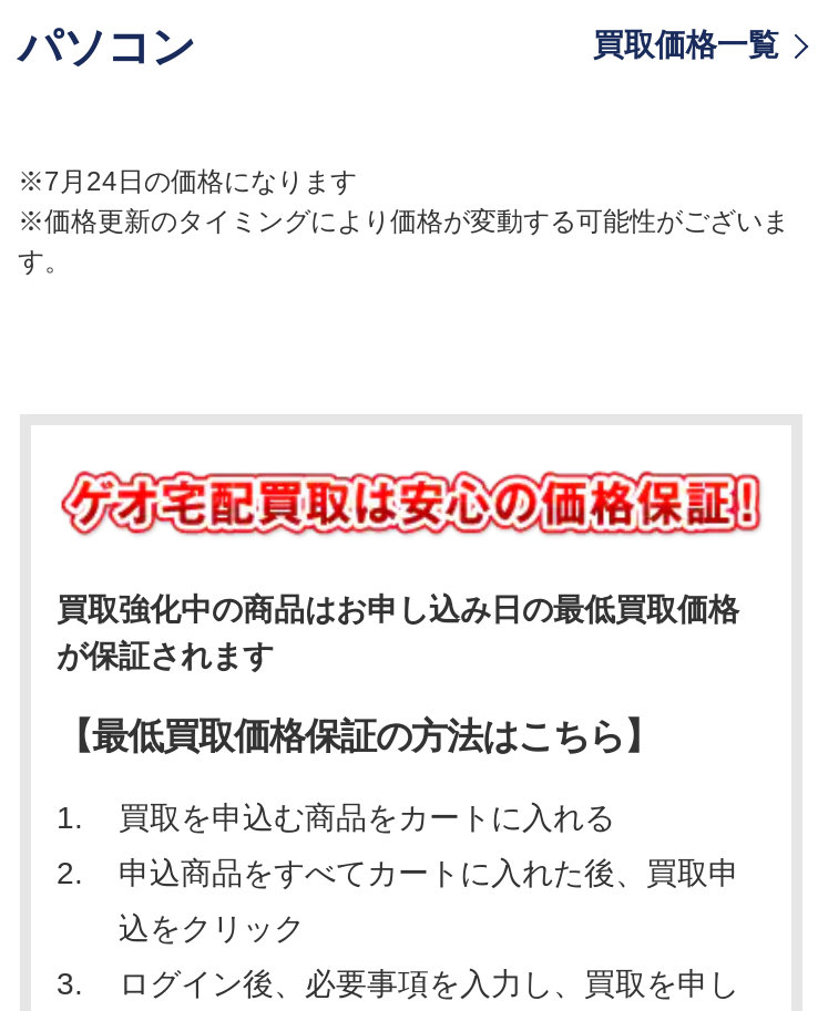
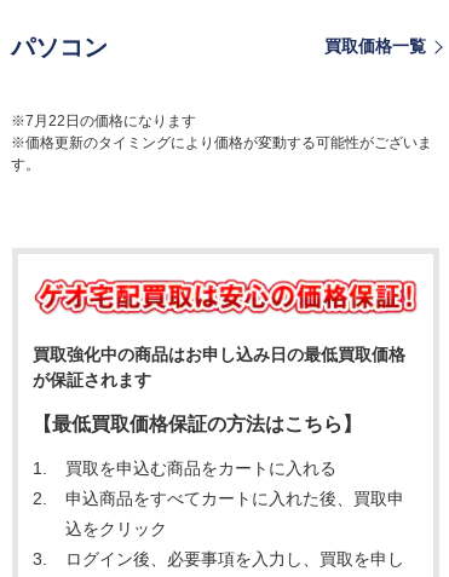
- ※7月24日の価格になります
+ ※7月22日の価格になります
